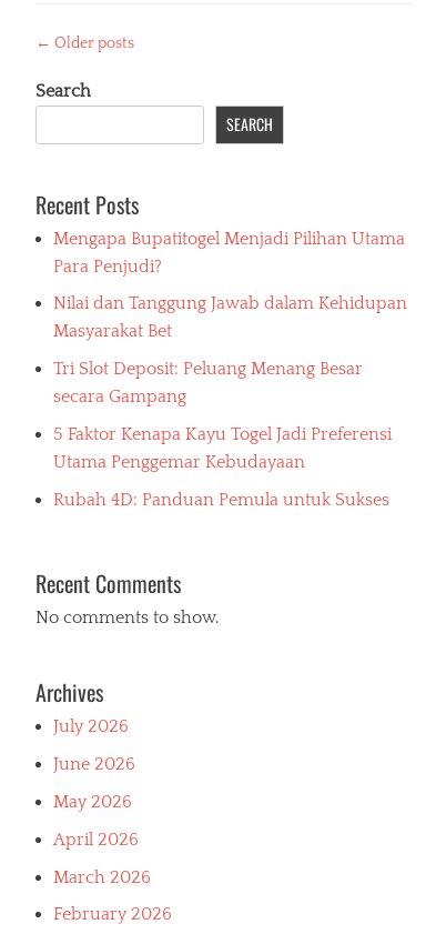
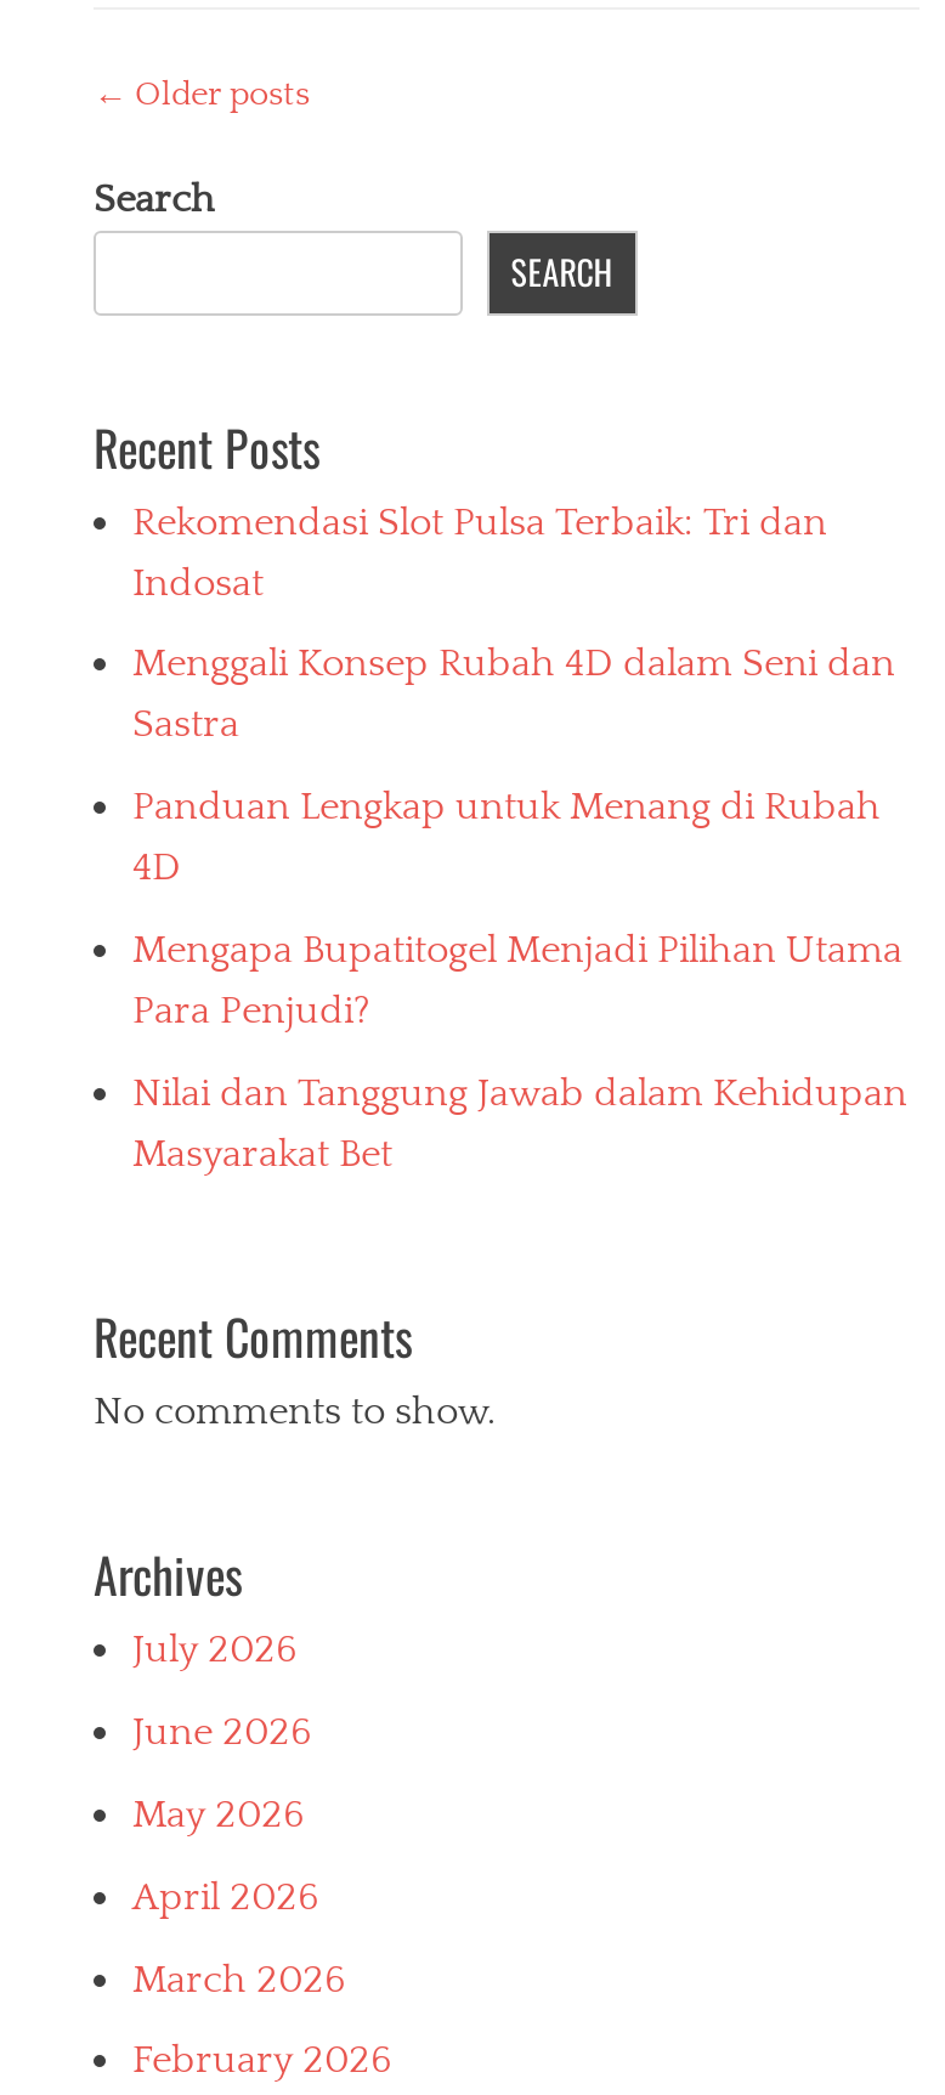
+ Rekomendasi Slot Pulsa Terbaik: Tri dan
+ Indosat
+ Menggali Konsep Rubah 4D dalam Seni dan
+ Sastra
+ Panduan Lengkap untuk Menang di Rubah
+ 4D

moved down: Mengapa Bupatitogel Menjadi Pilihan Utama | Para Penjudi? | Nilai dan Tanggung Jawab dalam Kehidupan | Masyarakat Bet

- Tri Slot Deposit: Peluang Menang Besar
- secara Gampang
- 5 Faktor Kenapa Kayu Togel Jadi Preferensi
- Utama Penggemar Kebudayaan
- Rubah 4D: Panduan Pemula untuk Sukses
